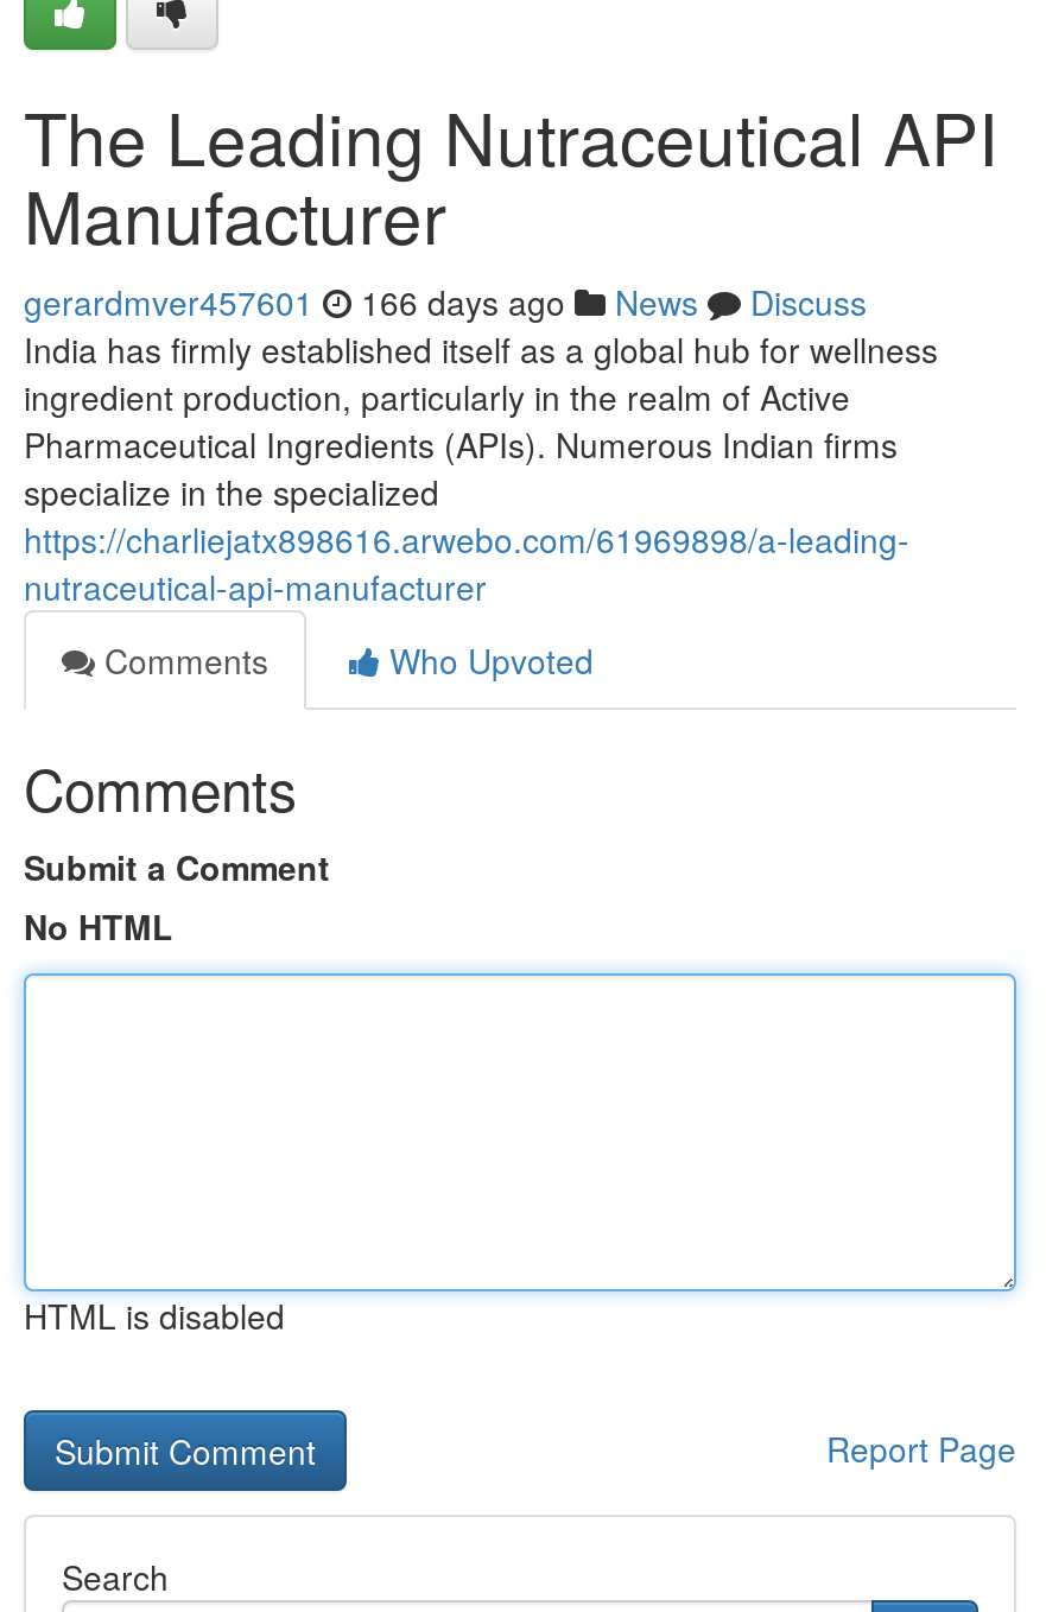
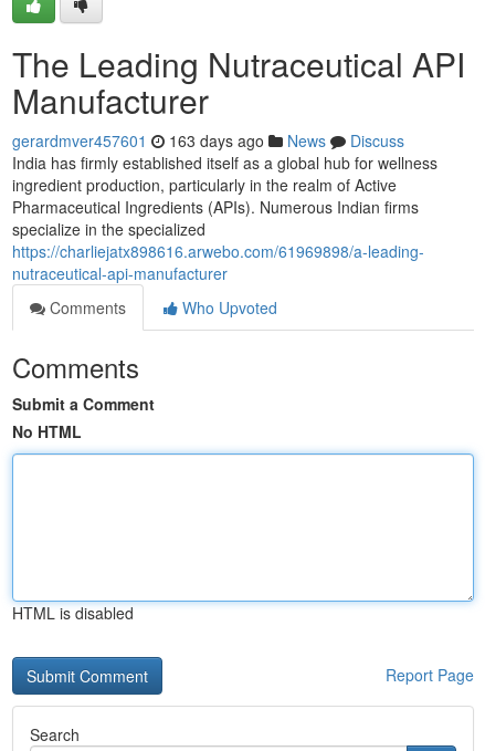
- gerardmver457601 166 days ago News Discuss
+ gerardmver457601 163 days ago News Discuss
